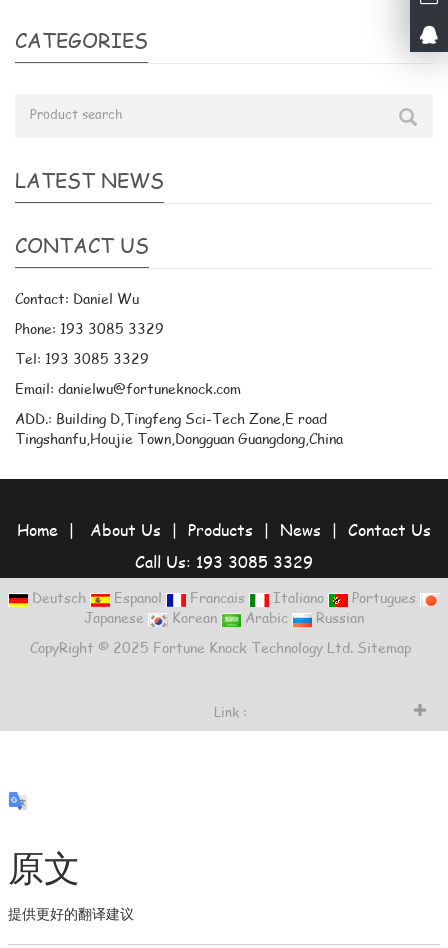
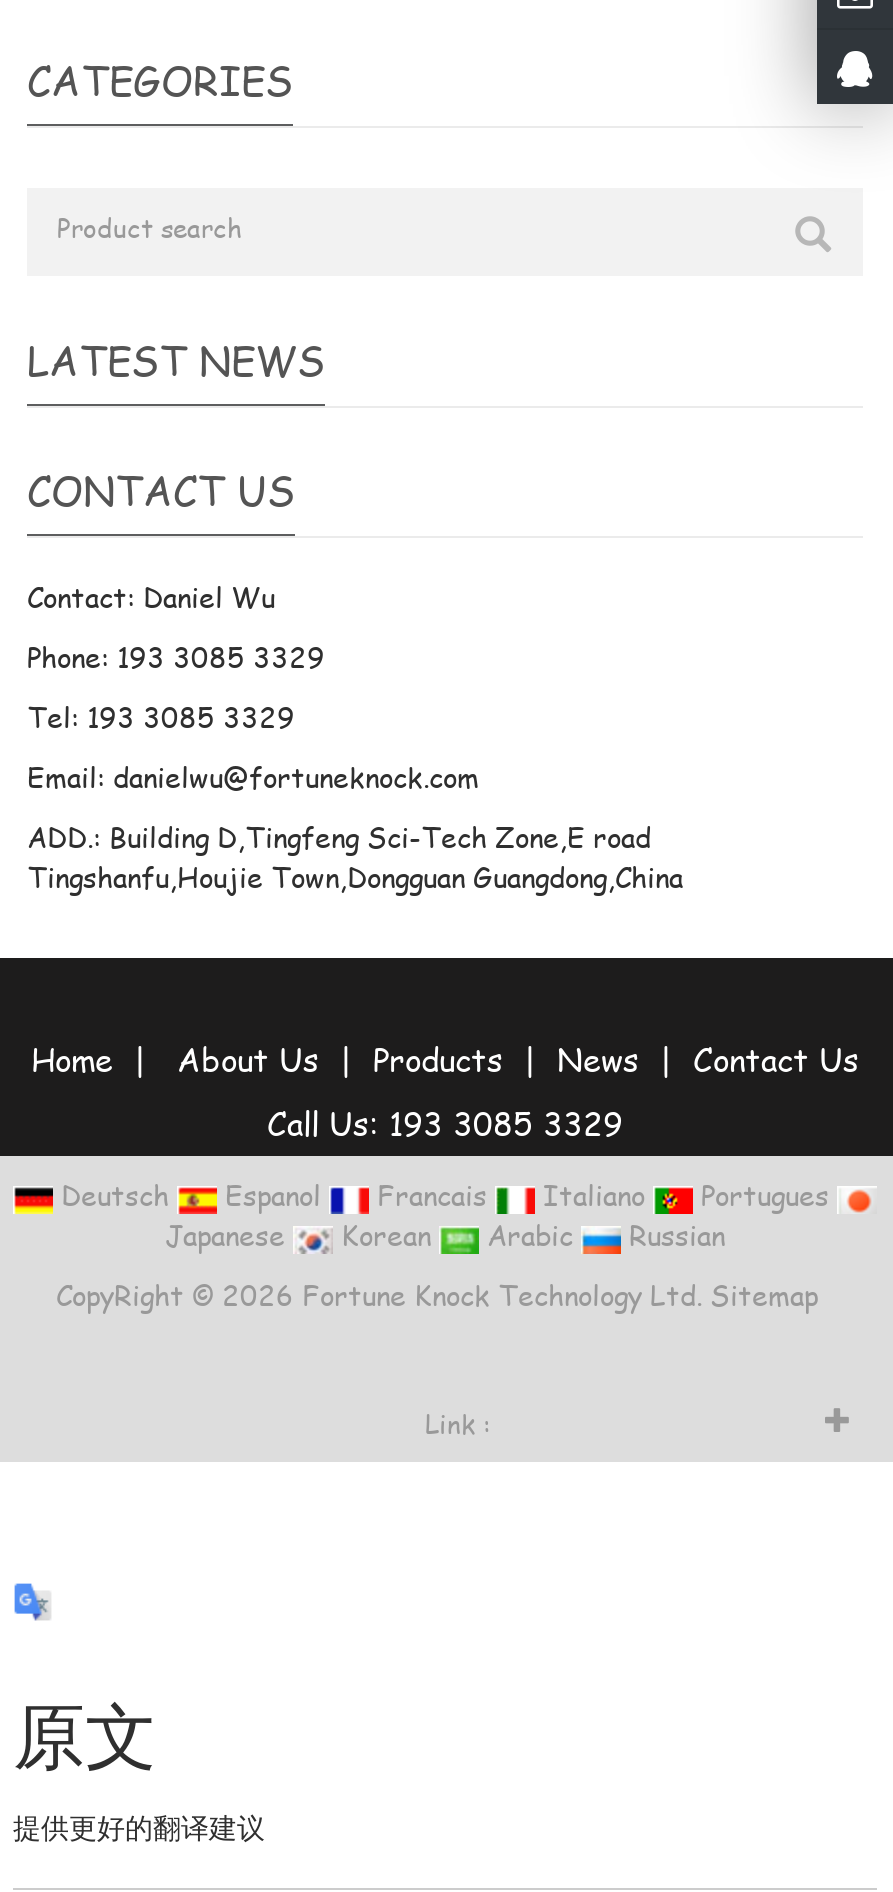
- CopyRight © 2025 Fortune Knock Technology Ltd. Sitemap
+ CopyRight © 2026 Fortune Knock Technology Ltd. Sitemap
